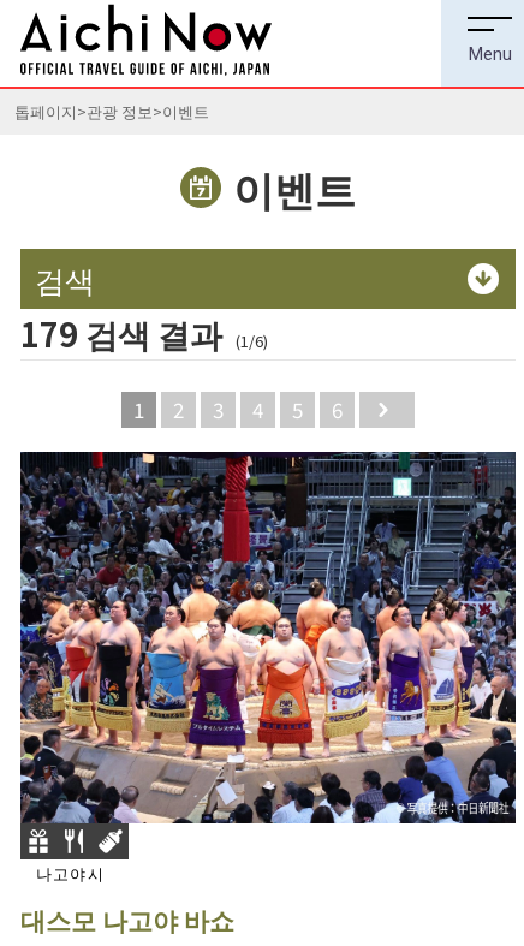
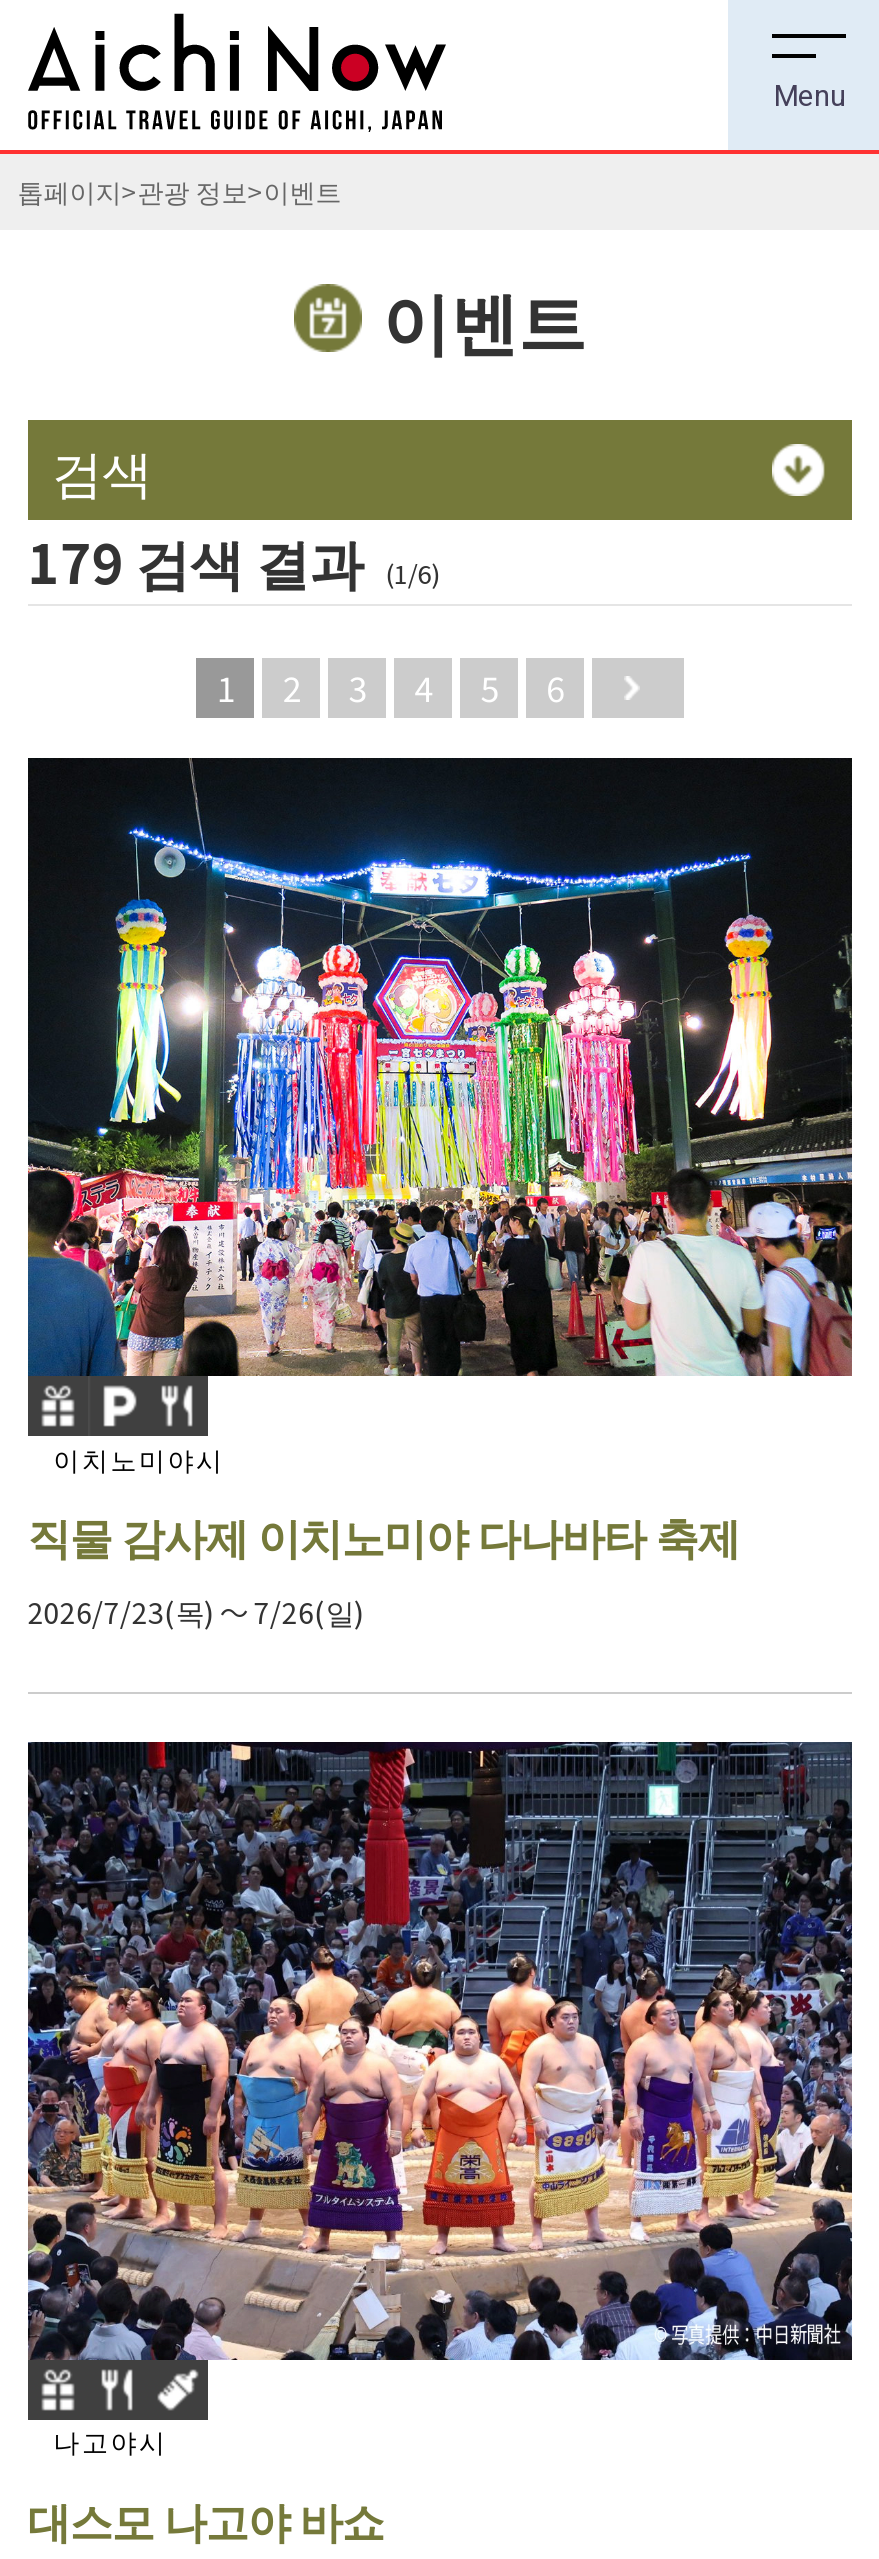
+ [image]
+ 이치노미야시
+ 직물 감사제 이치노미야 다나바타 축제
+ 2026/7/23(목) ～ 7/26(일)
